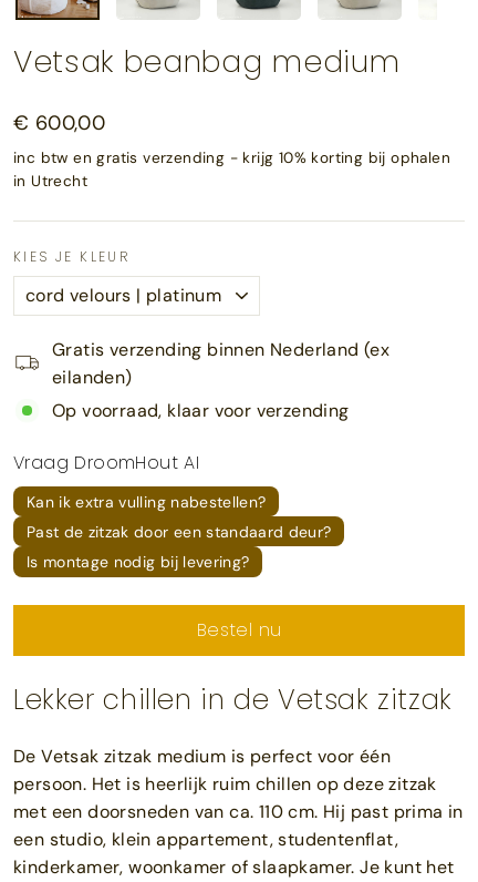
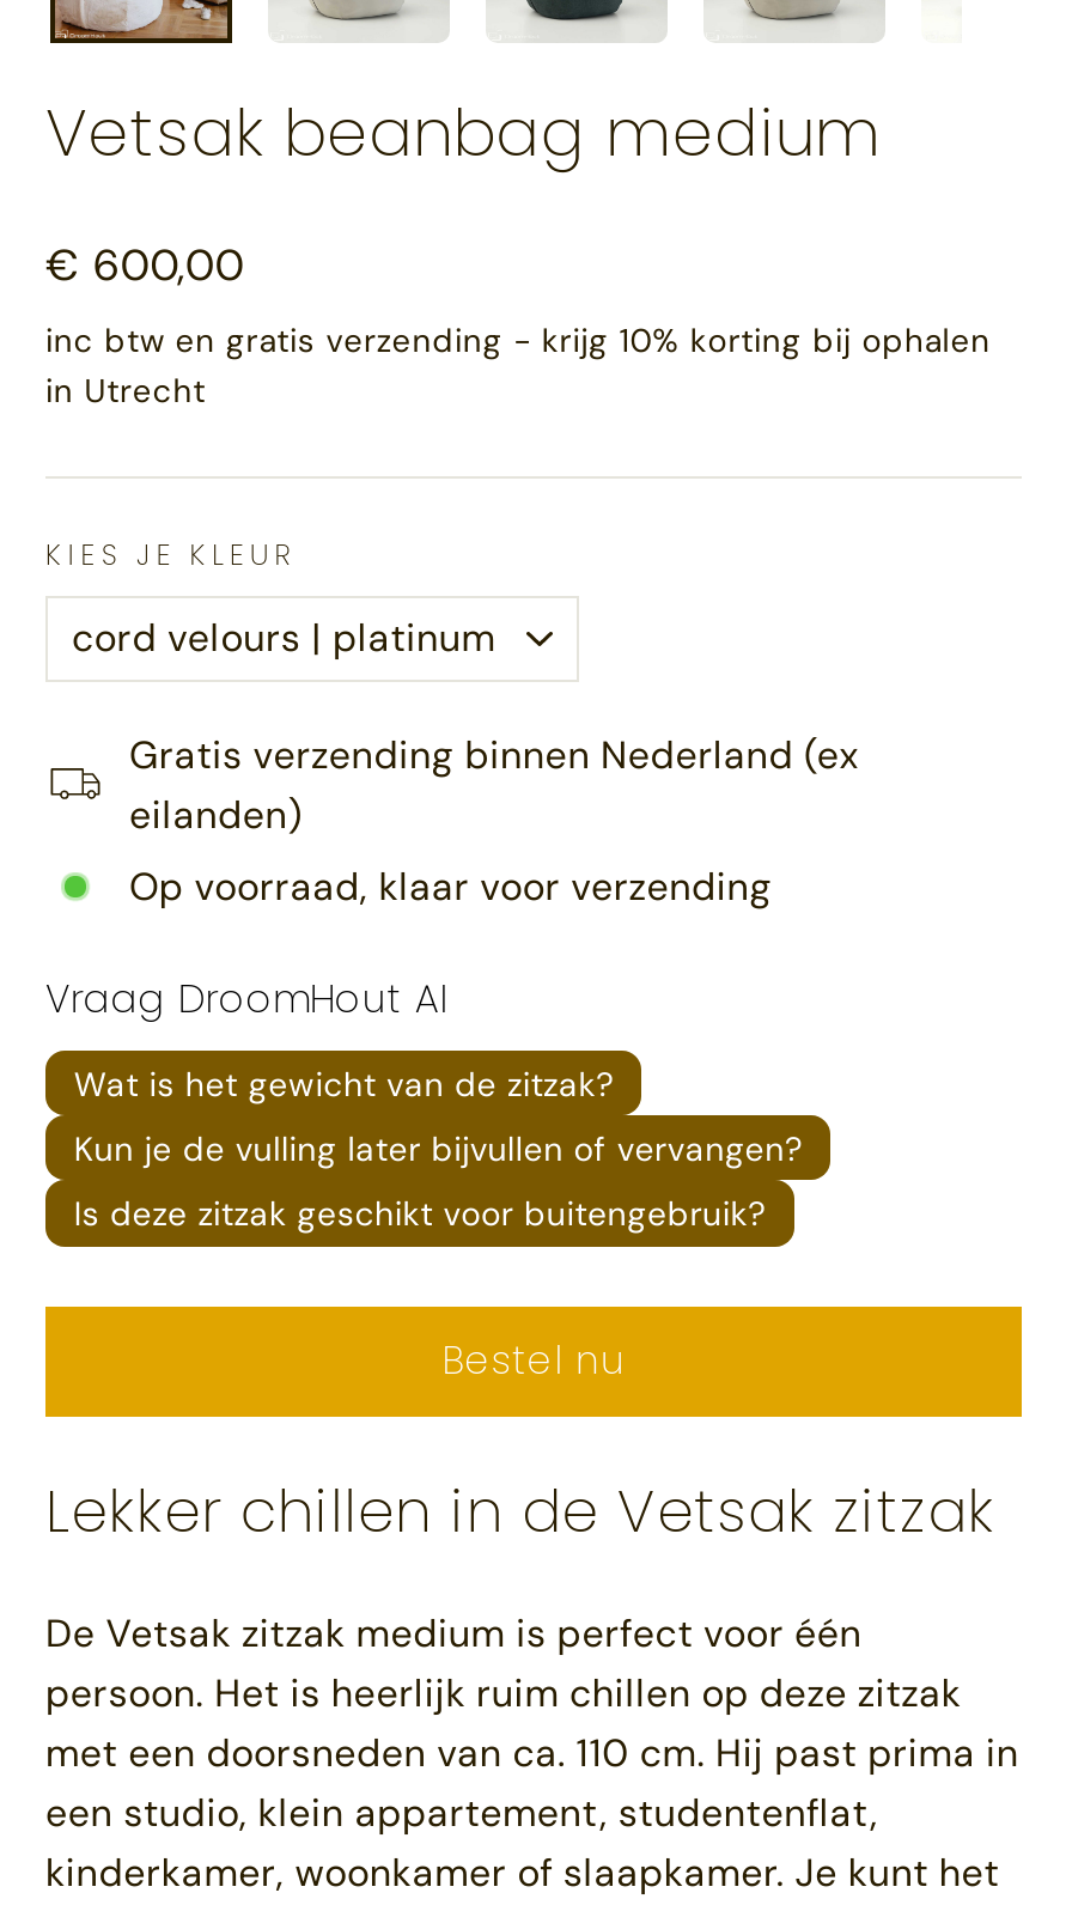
- Kan ik extra vulling nabestellen?
+ Wat is het gewicht van de zitzak?

- Past de zitzak door een standaard deur?
+ Kun je de vulling later bijvullen of vervangen?

- Is montage nodig bij levering?
+ Is deze zitzak geschikt voor buitengebruik?
